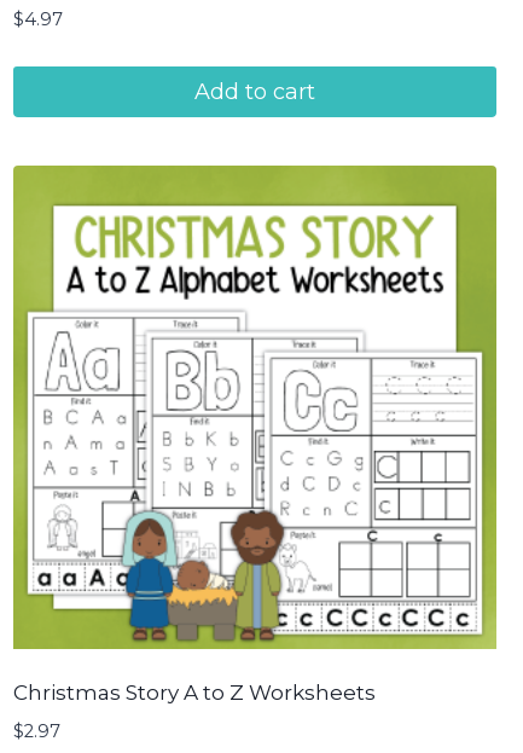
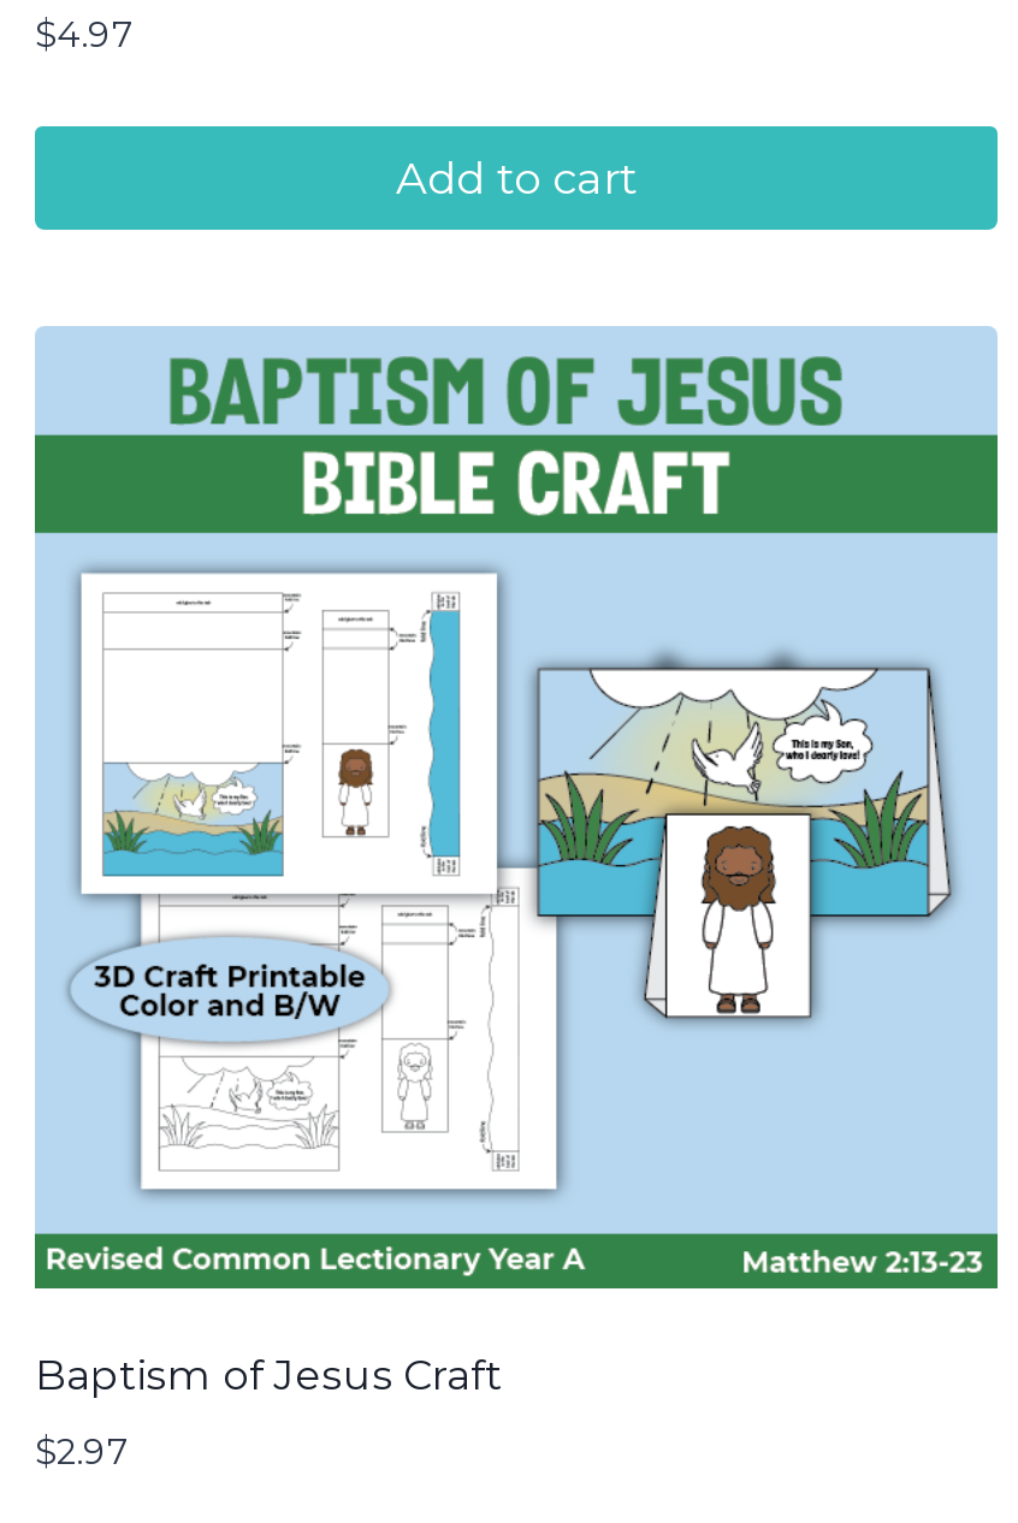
- [image]
- Christmas Story A to Z Worksheets
+ [image]
+ Baptism of Jesus Craft
